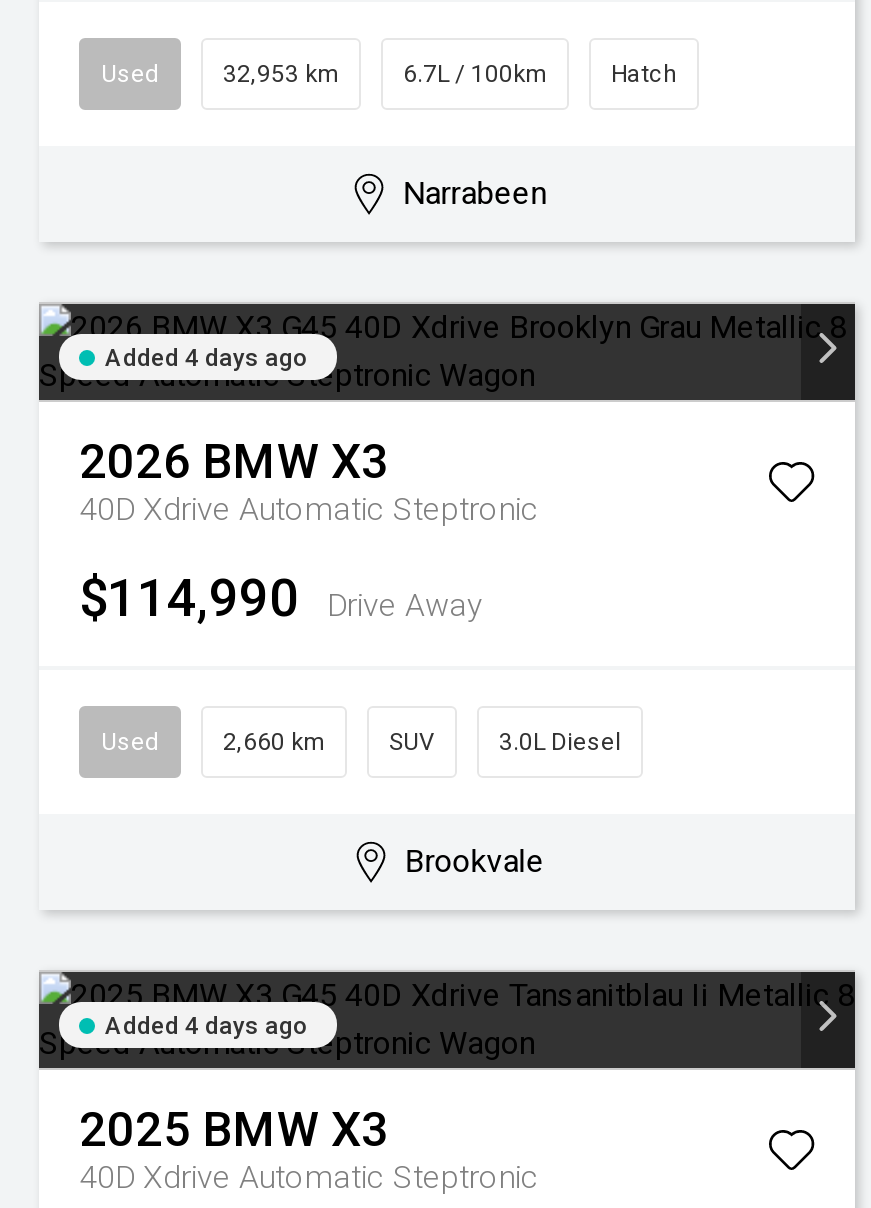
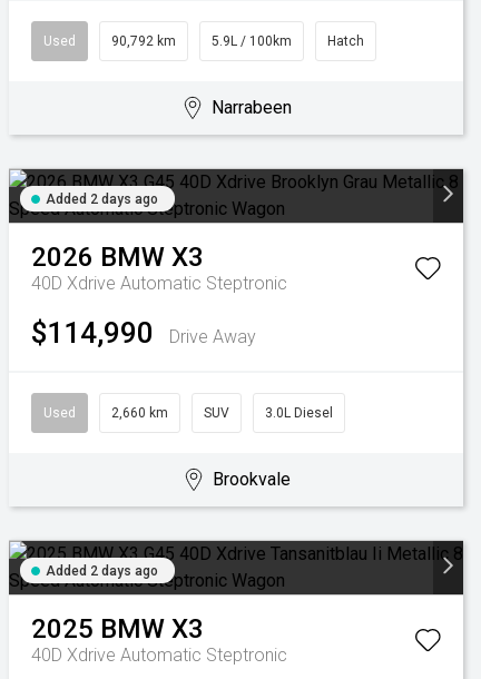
- 32,953 km
+ 90,792 km

- 6.7L / 100km
+ 5.9L / 100km

- Added 4 days ago
+ Added 2 days ago

- Added 4 days ago
+ Added 2 days ago
